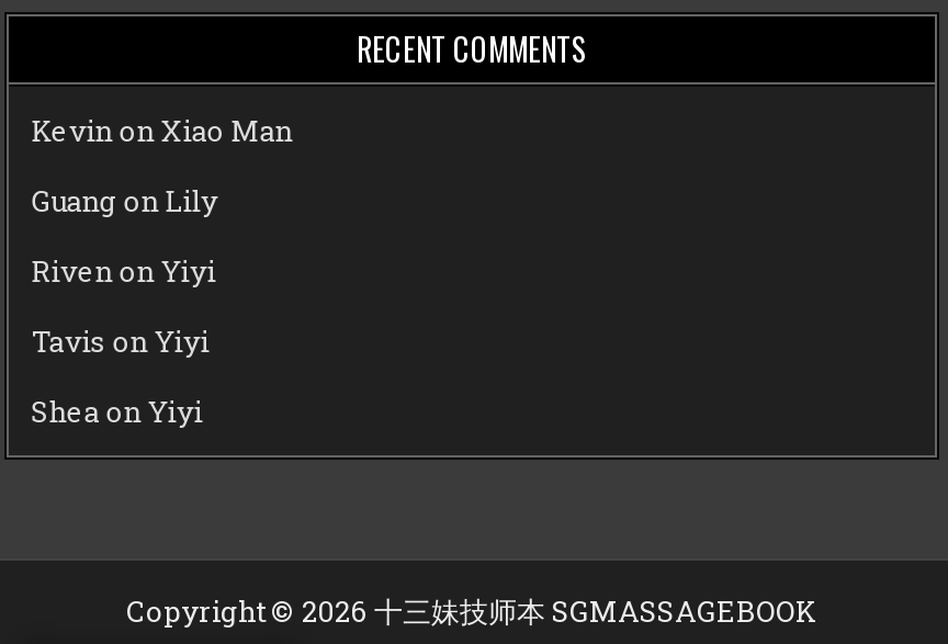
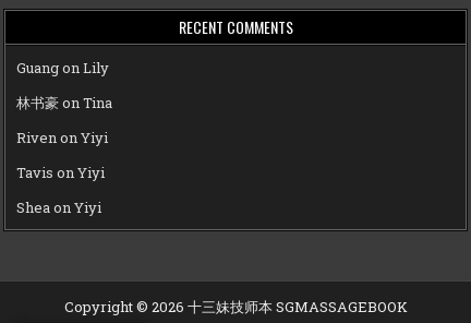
- Kevin on Xiao Man

moved up: Guang on Lily

+ 林书豪on Tina
